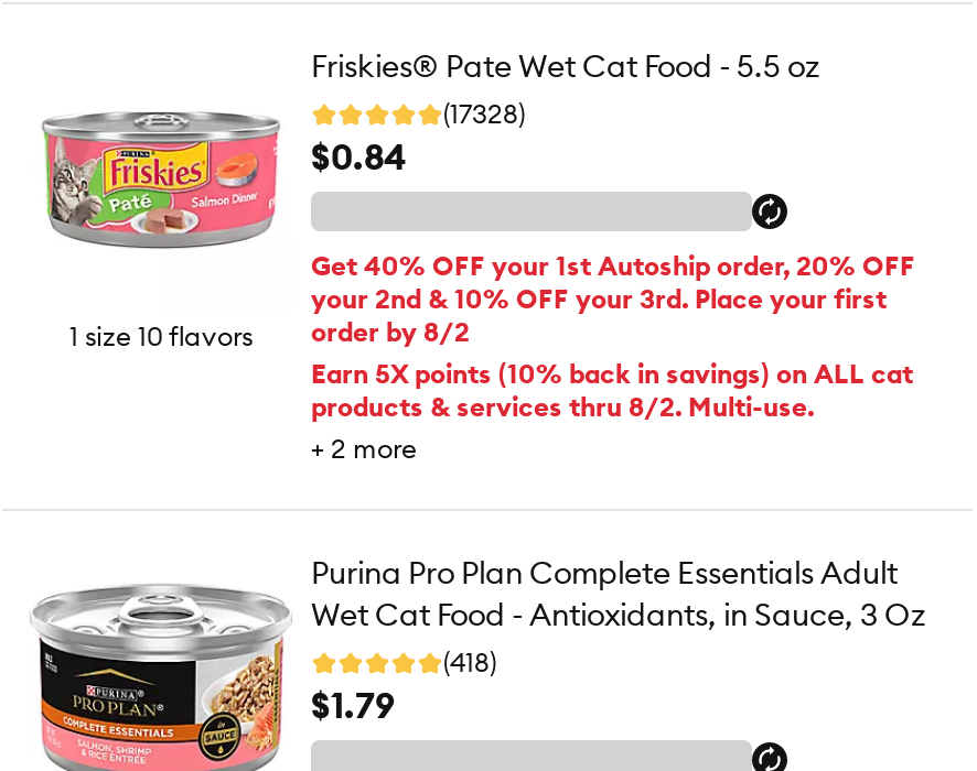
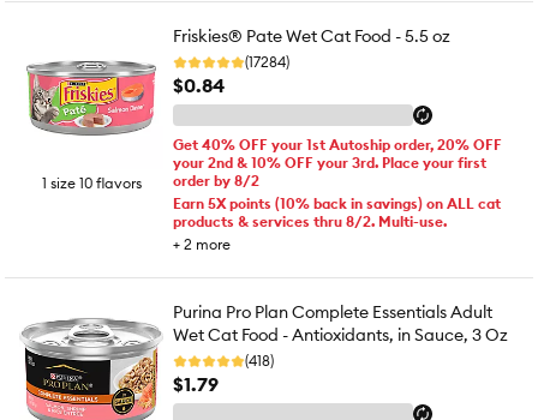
- (17328)
+ (17284)
